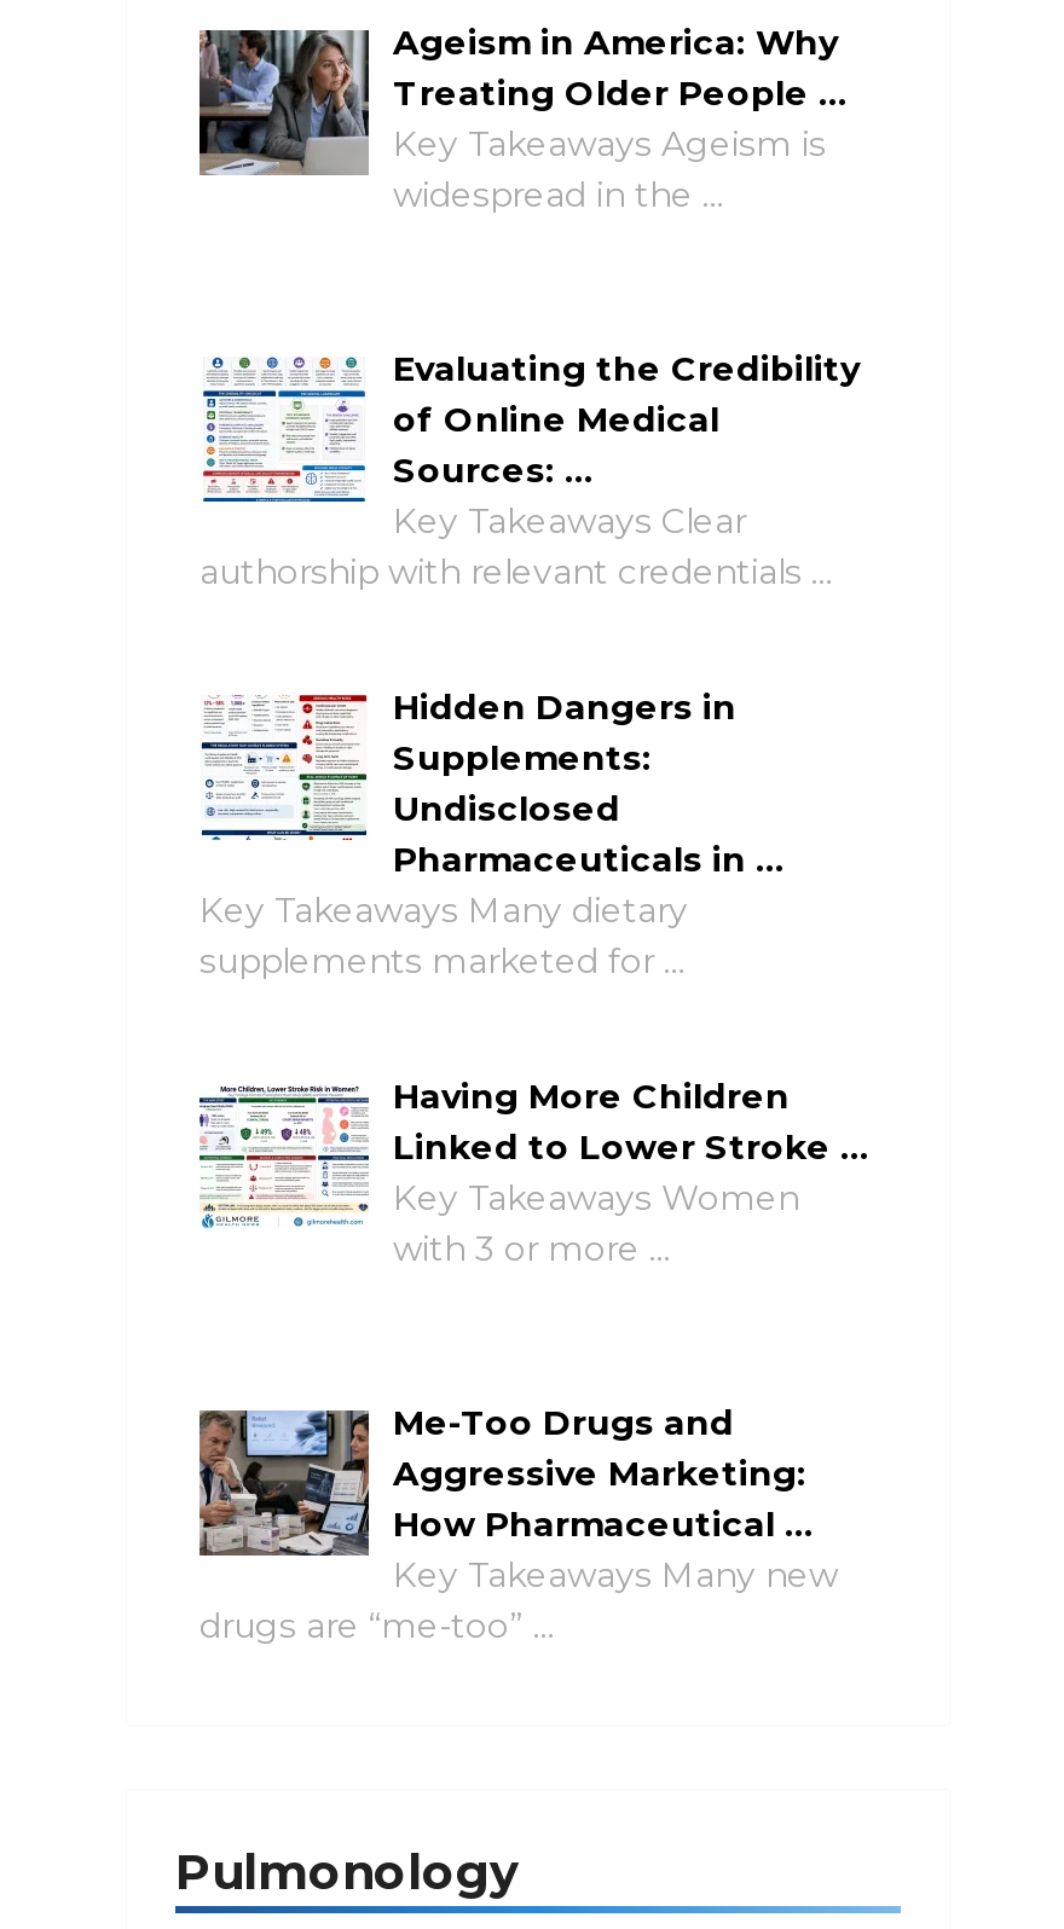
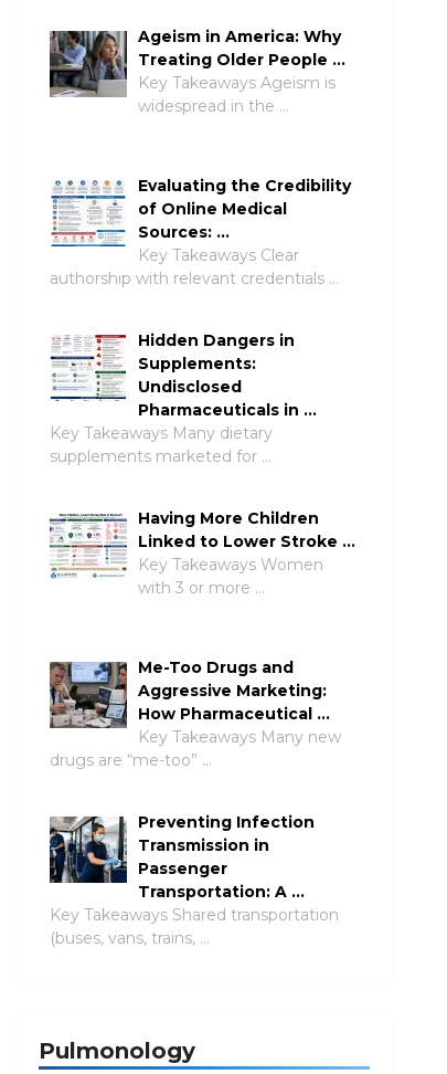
+ [image]
+ Preventing Infection
+ Transmission in
+ Passenger
+ Transportation: A …
+ Key Takeaways Shared transportation
+ (buses, vans, trains, …
